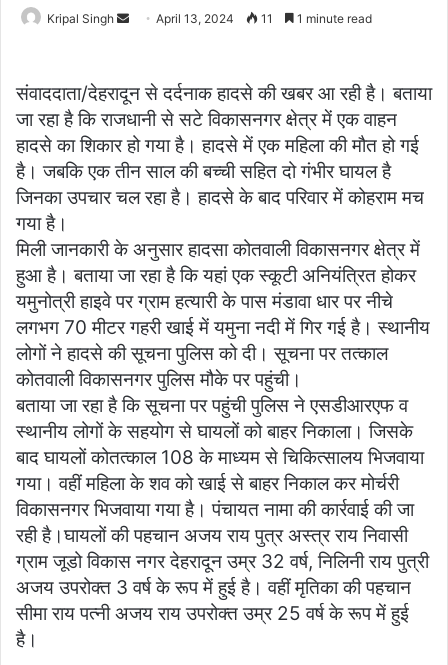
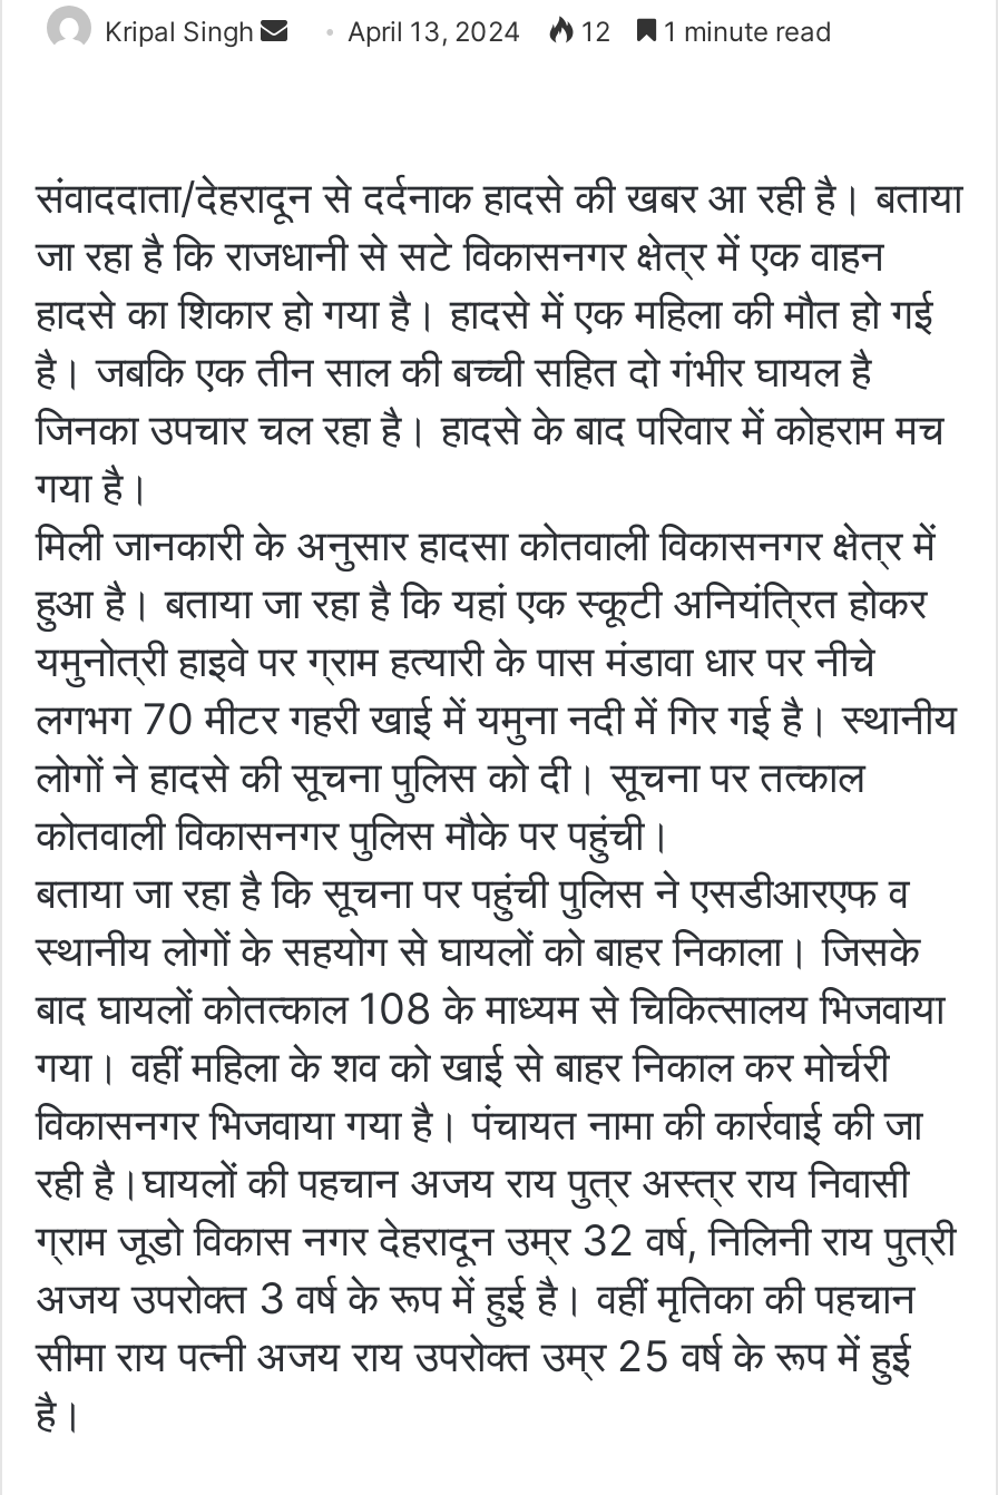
- 11
+ 12
